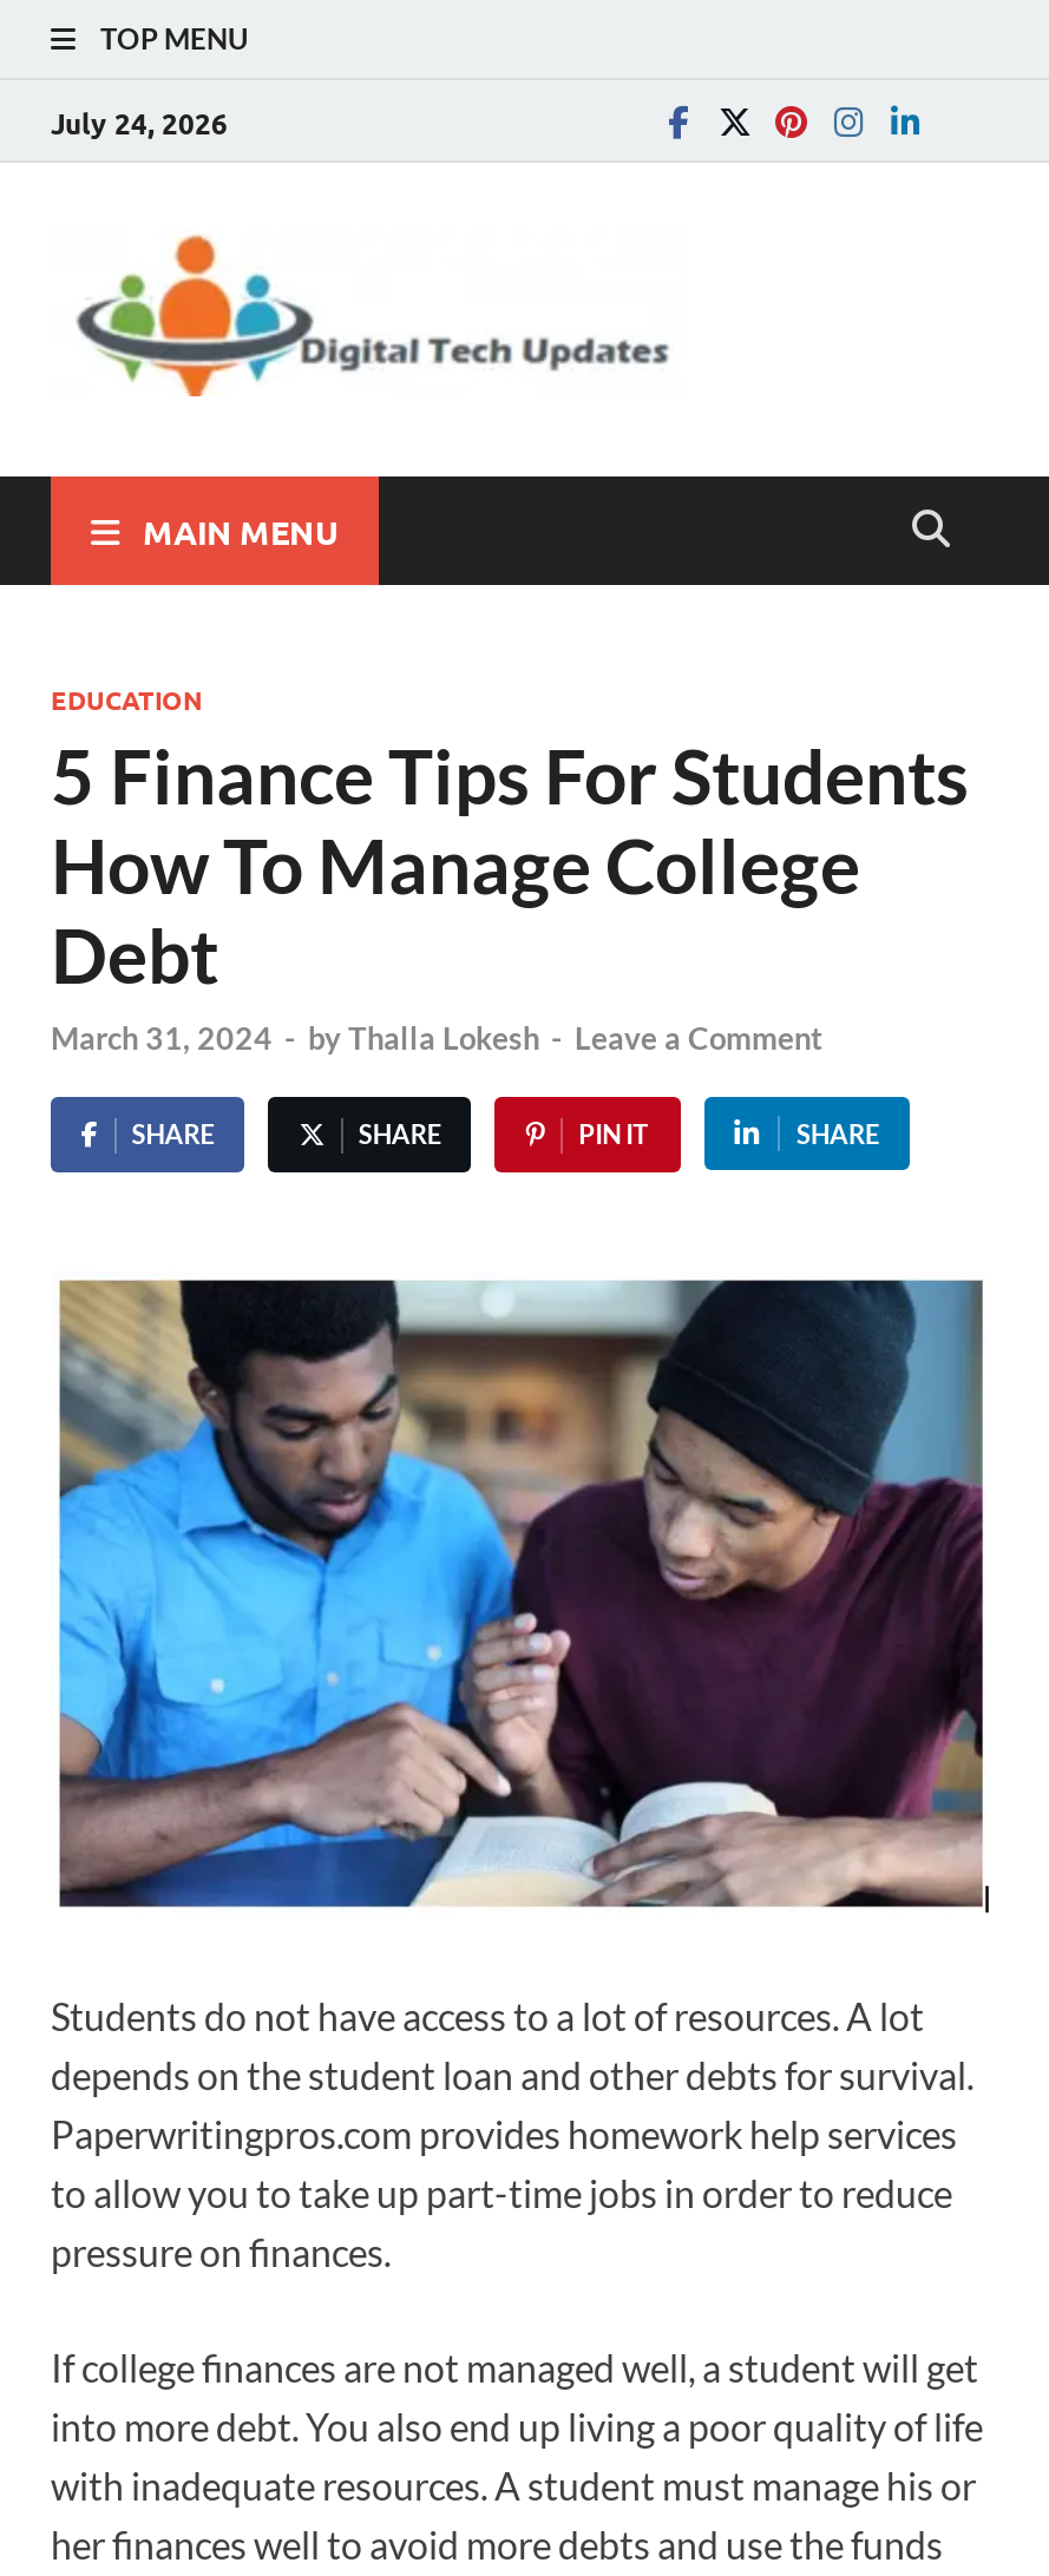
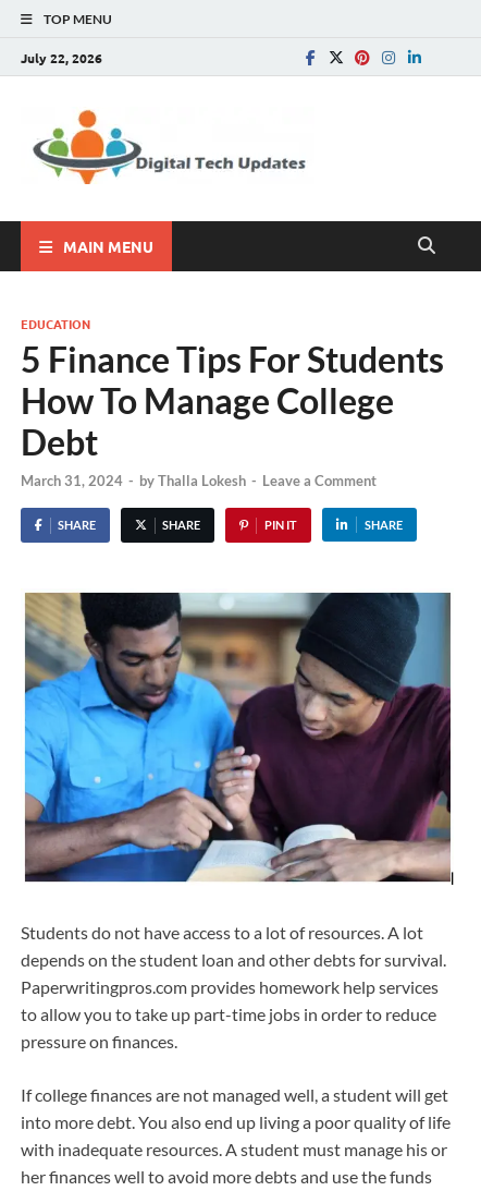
- July 24, 2026
+ July 22, 2026
